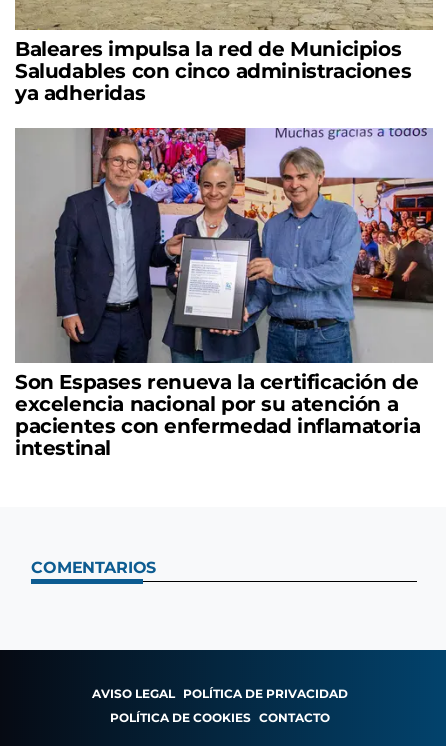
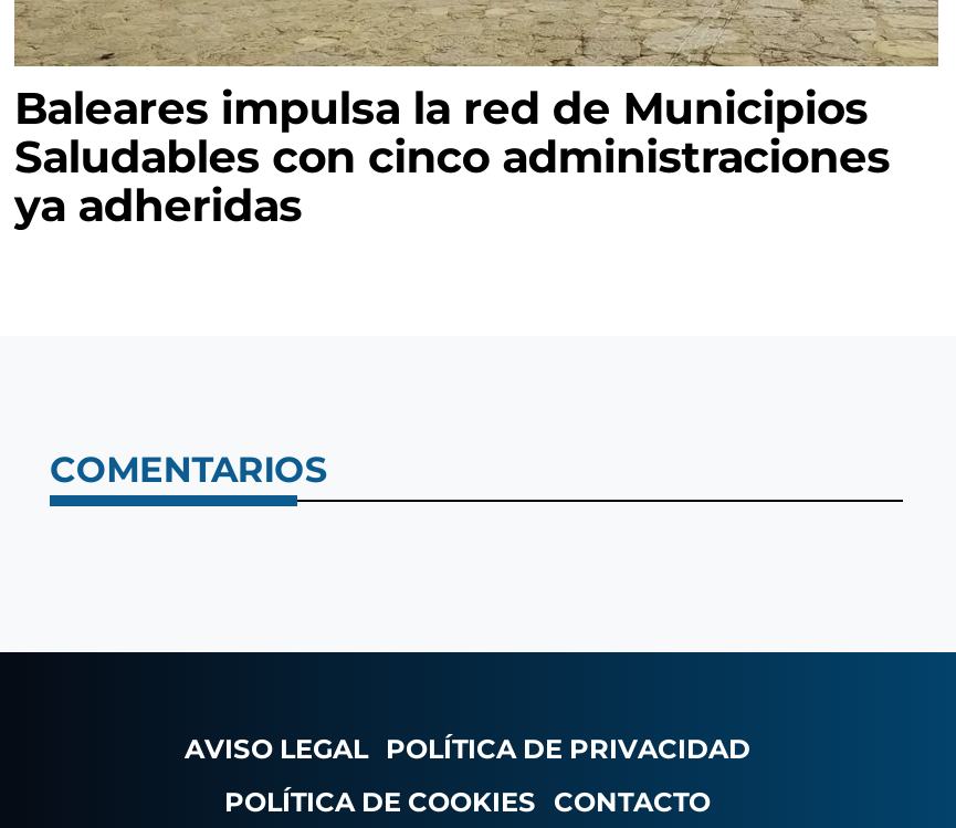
- [image]
- Son Espases renueva la certificación de
- excelencia nacional por su atención a
- pacientes con enfermedad inflamatoria
- intestinal
